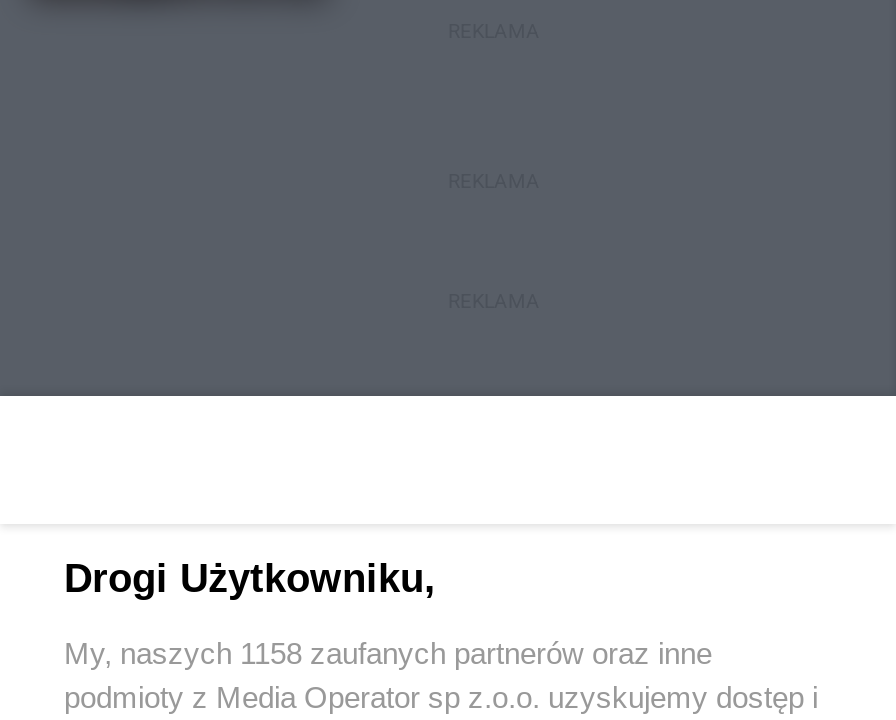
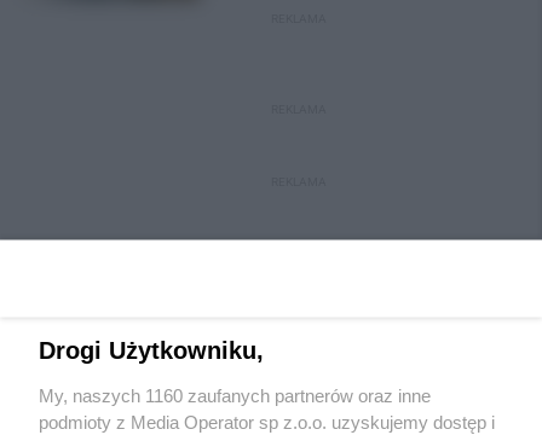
- My, naszych 1158 zaufanych partnerów oraz inne
+ My, naszych 1160 zaufanych partnerów oraz inne
